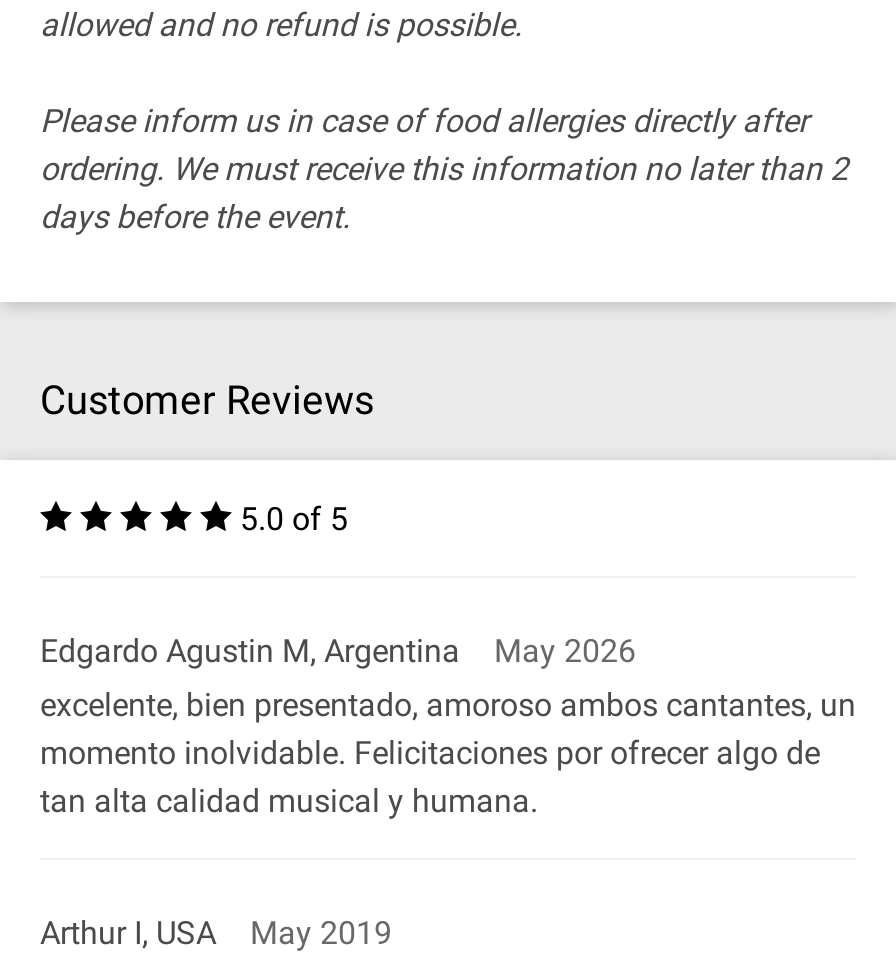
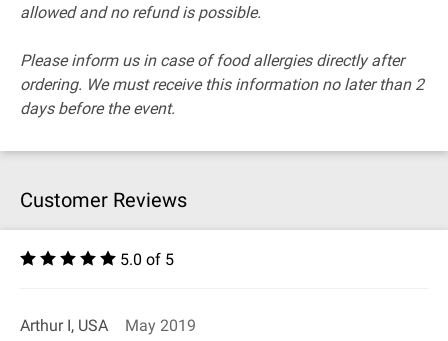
- Edgardo Agustin M, Argentina
- May 2026
- excelente, bien presentado, amoroso ambos cantantes, un
- momento inolvidable. Felicitaciones por ofrecer algo de
- tan alta calidad musical y humana.
